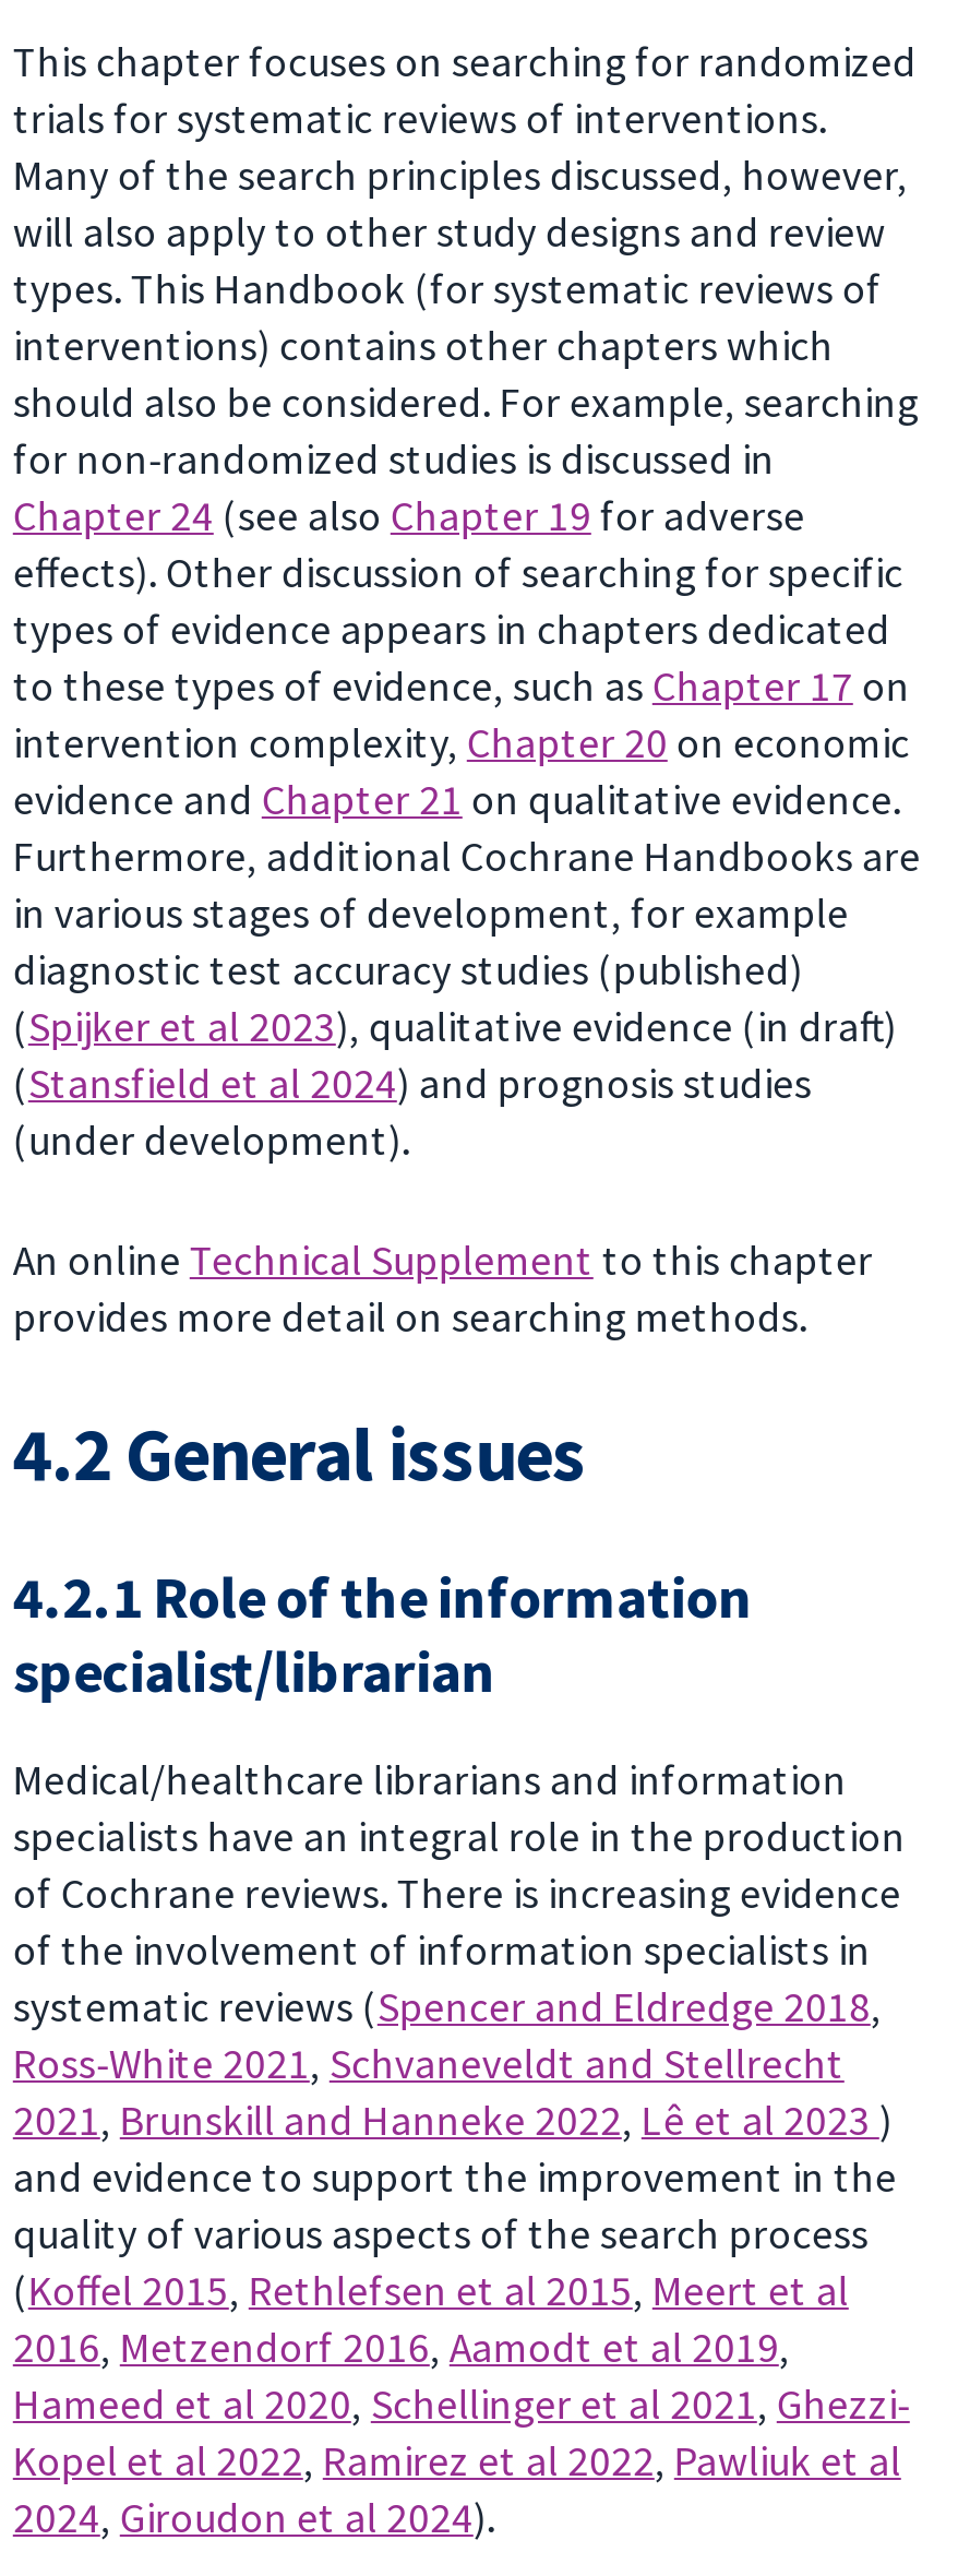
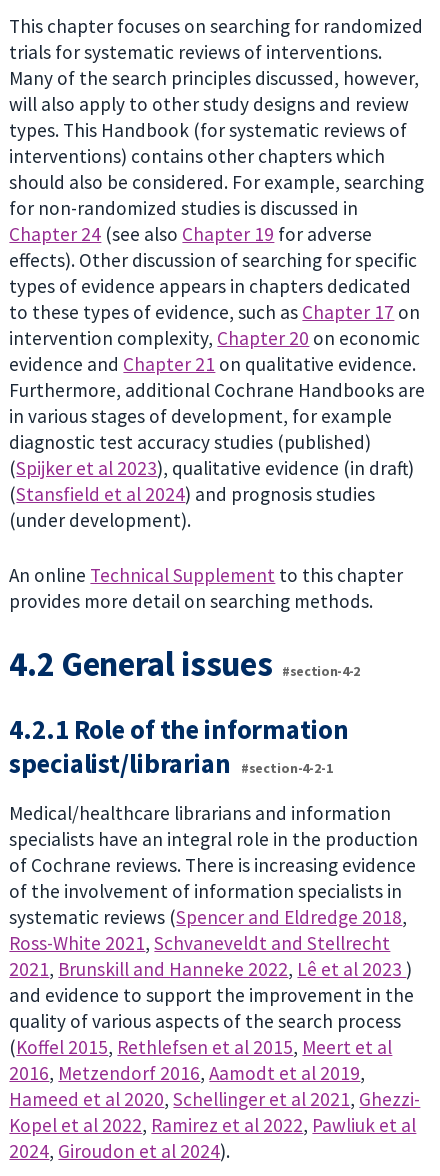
- 4.2 General issues
+ 4.2 General issues #section-4-2

- specialist/librarian
+ specialist/librarian #section-4-2-1
